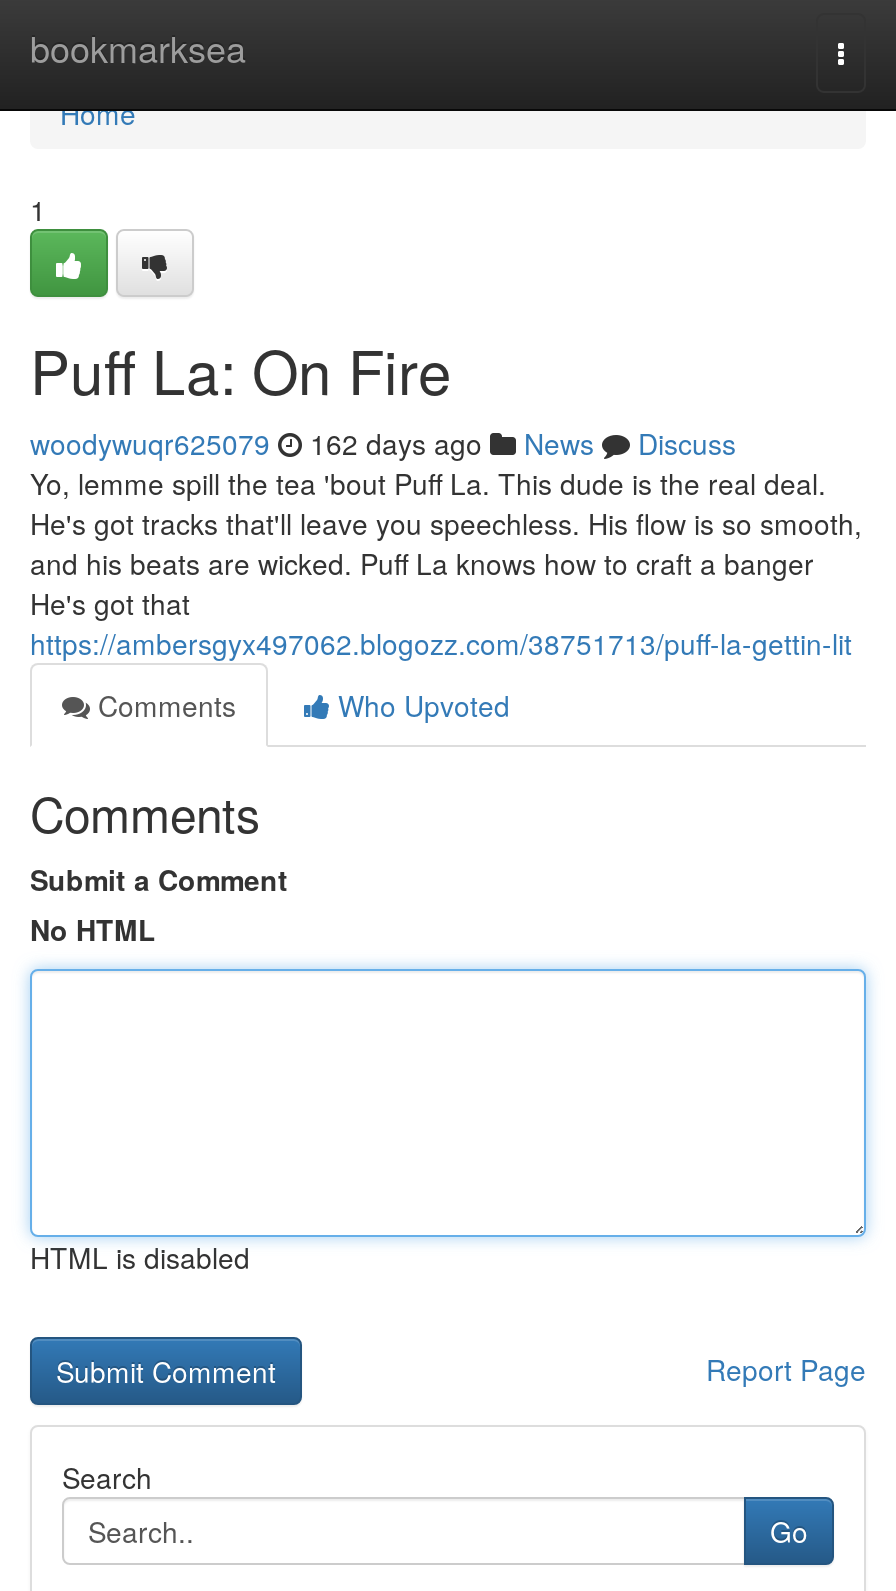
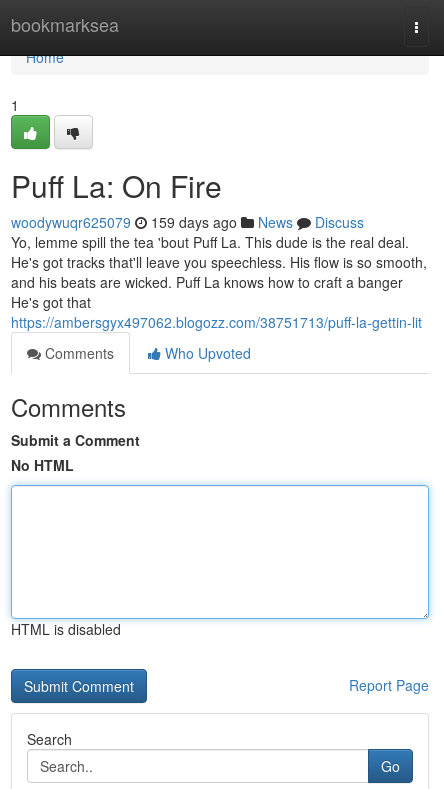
- woodywuqr625079 162 days ago News Discuss
+ woodywuqr625079 159 days ago News Discuss
